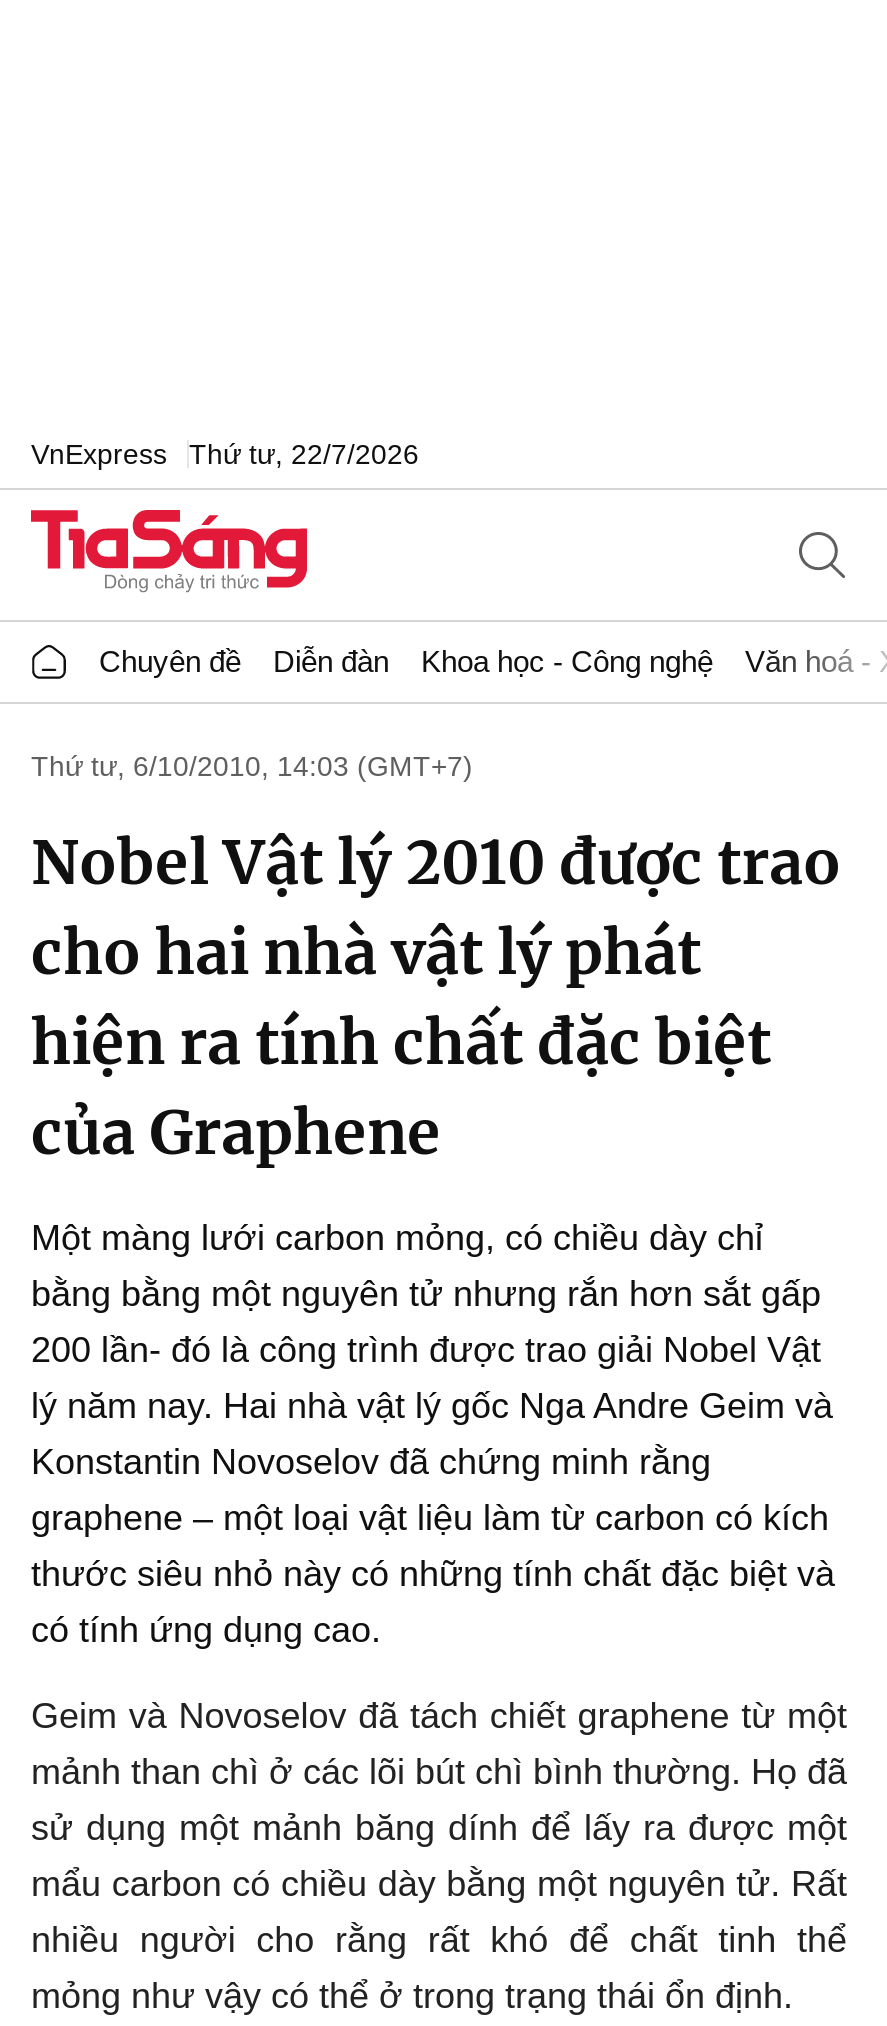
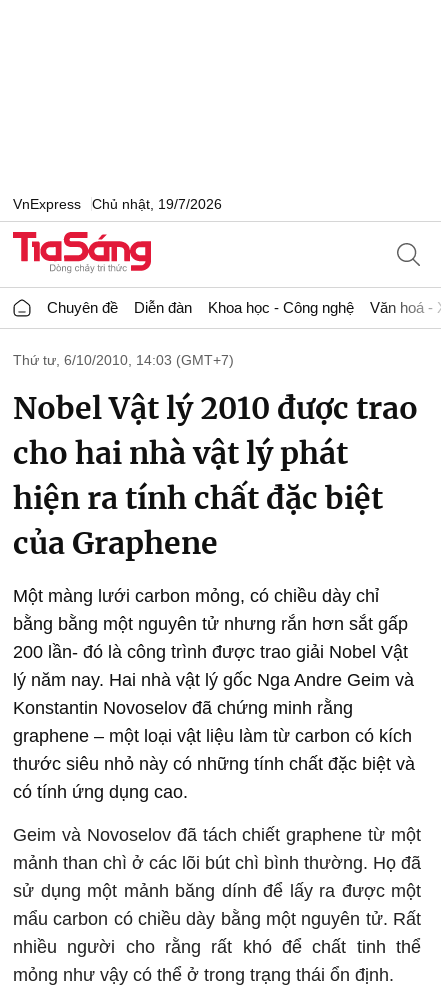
- VnExpress Thứ tư, 22/7/2026
+ VnExpress Chủ nhật, 19/7/2026
